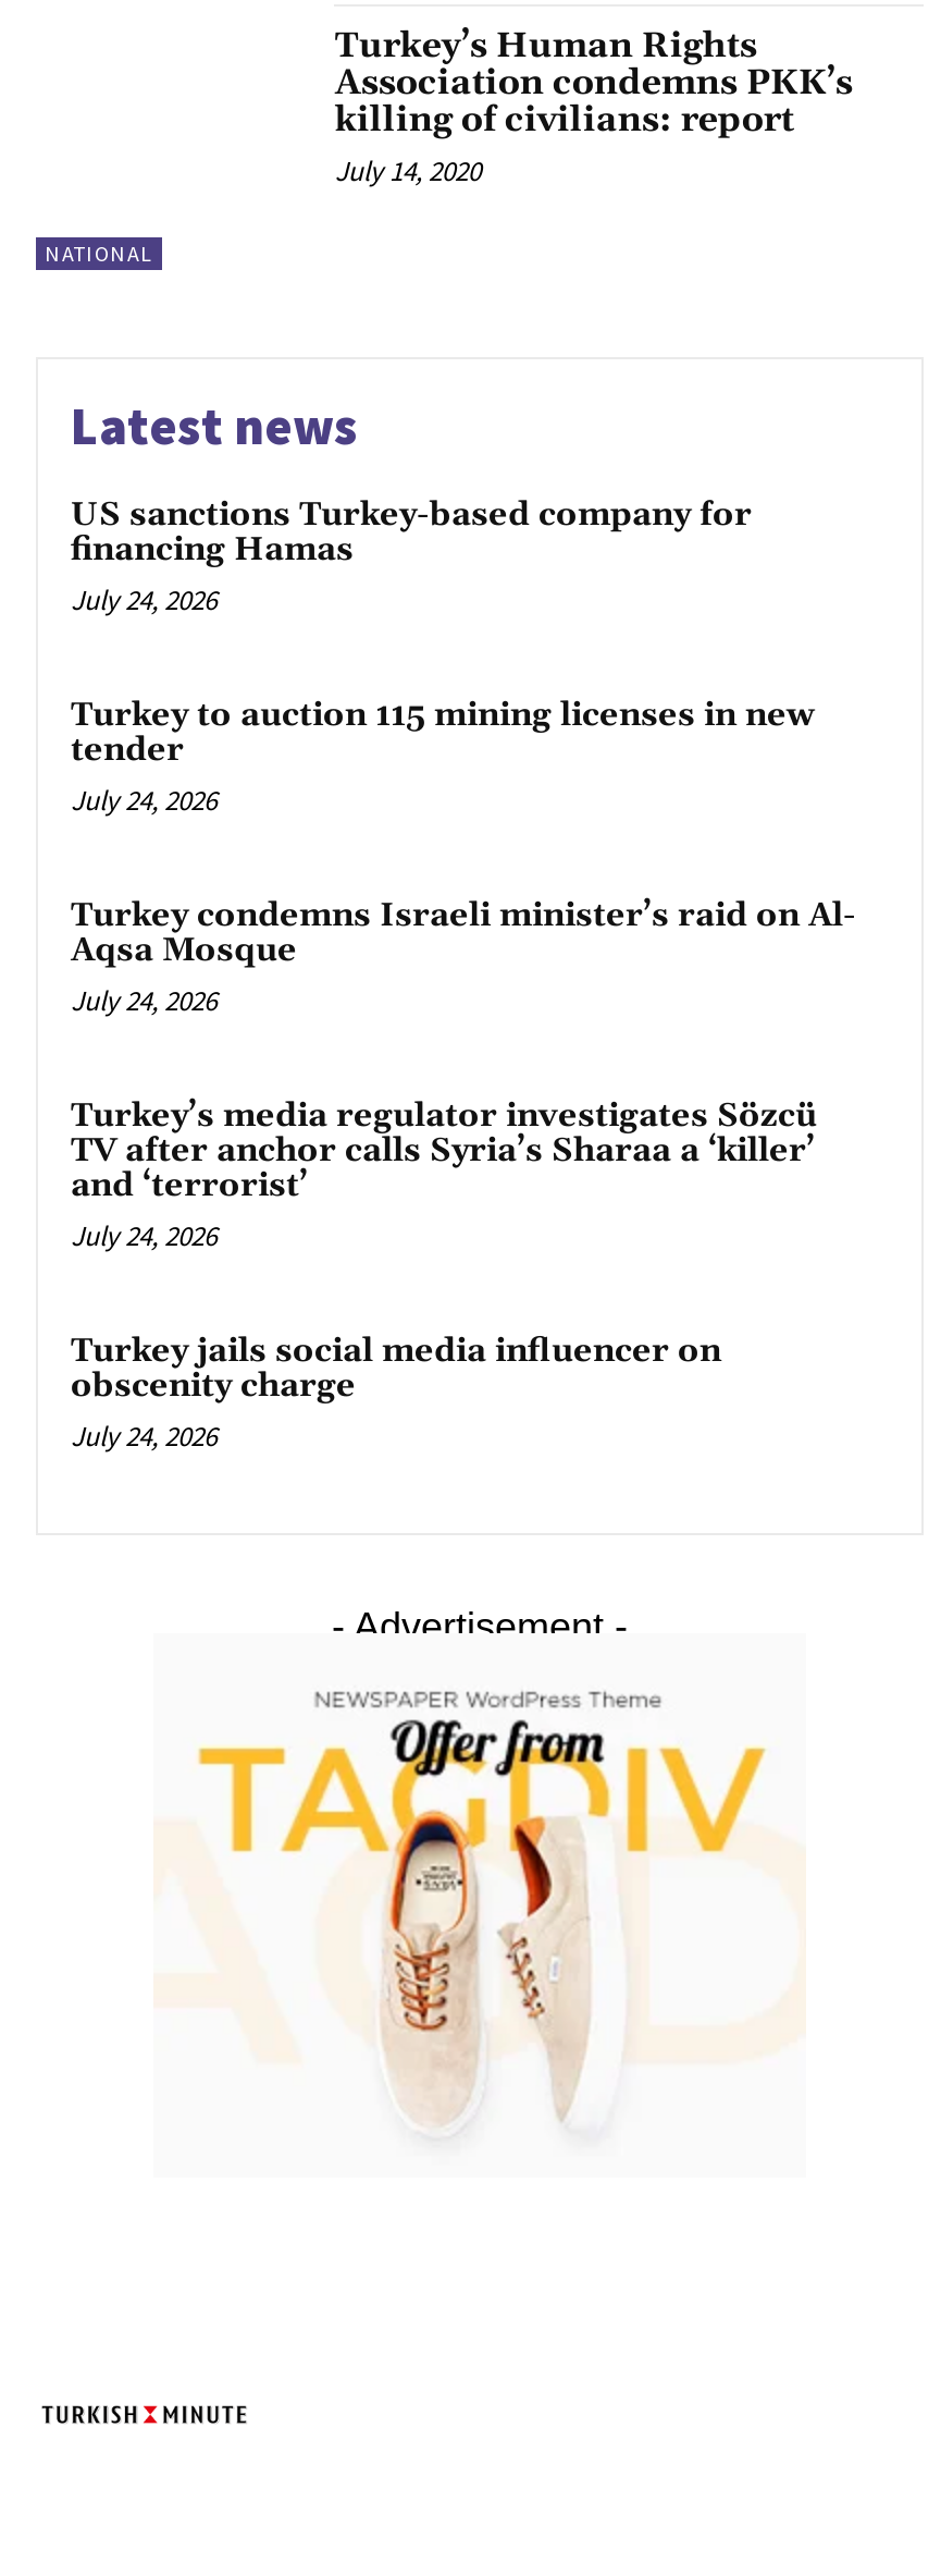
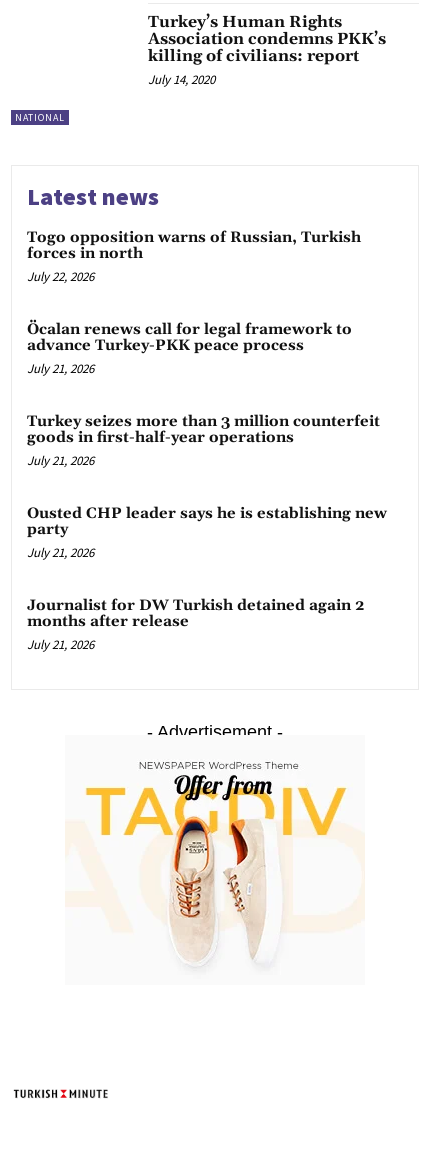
- US sanctions Turkey-based company for
- financing Hamas
- July 24, 2026
+ Togo opposition warns of Russian, Turkish
+ forces in north
+ July 22, 2026

- Turkey to auction 115 mining licenses in new
- tender
- July 24, 2026
+ Öcalan renews call for legal framework to
+ advance Turkey-PKK peace process
+ July 21, 2026

- Turkey condemns Israeli minister’s raid on Al-
- Aqsa Mosque
- July 24, 2026
+ Turkey seizes more than 3 million counterfeit
+ goods in first-half-year operations
+ July 21, 2026

- Turkey’s media regulator investigates Sözcü
- TV after anchor calls Syria’s Sharaa a ‘killer’
- and ‘terrorist’
- July 24, 2026
+ Ousted CHP leader says he is establishing new
+ party
+ July 21, 2026

- Turkey jails social media influencer on
- obscenity charge
- July 24, 2026
+ Journalist for DW Turkish detained again 2
+ months after release
+ July 21, 2026
